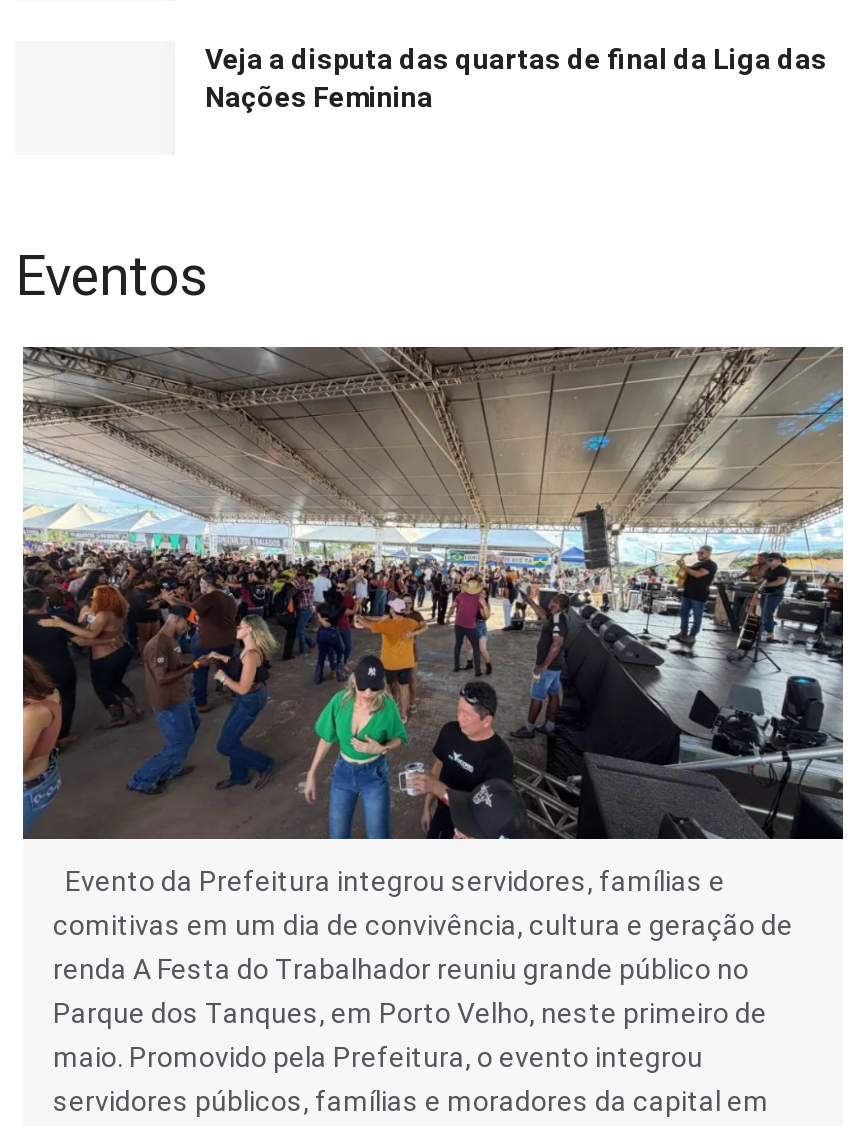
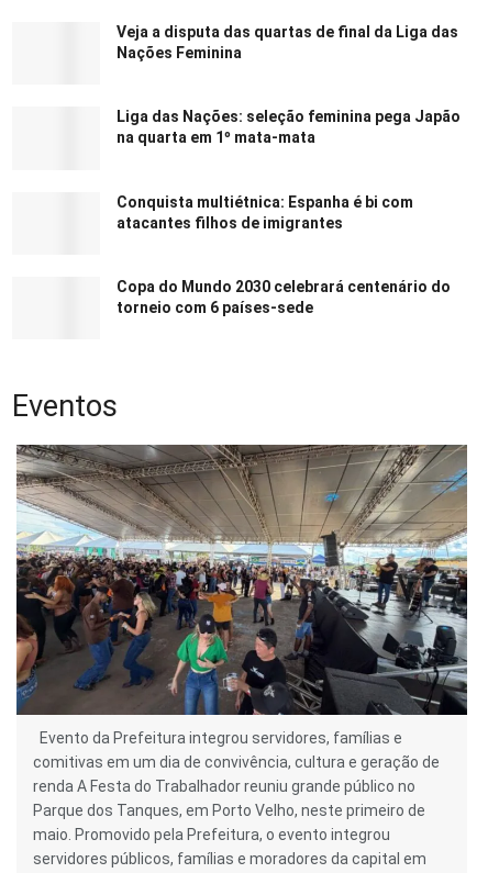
+ Liga das Nações: seleção feminina pega Japão
+ na quarta em 1º mata-mata

+ Conquista multiétnica: Espanha é bi com
+ atacantes filhos de imigrantes

+ Copa do Mundo 2030 celebrará centenário do
+ torneio com 6 países-sede
